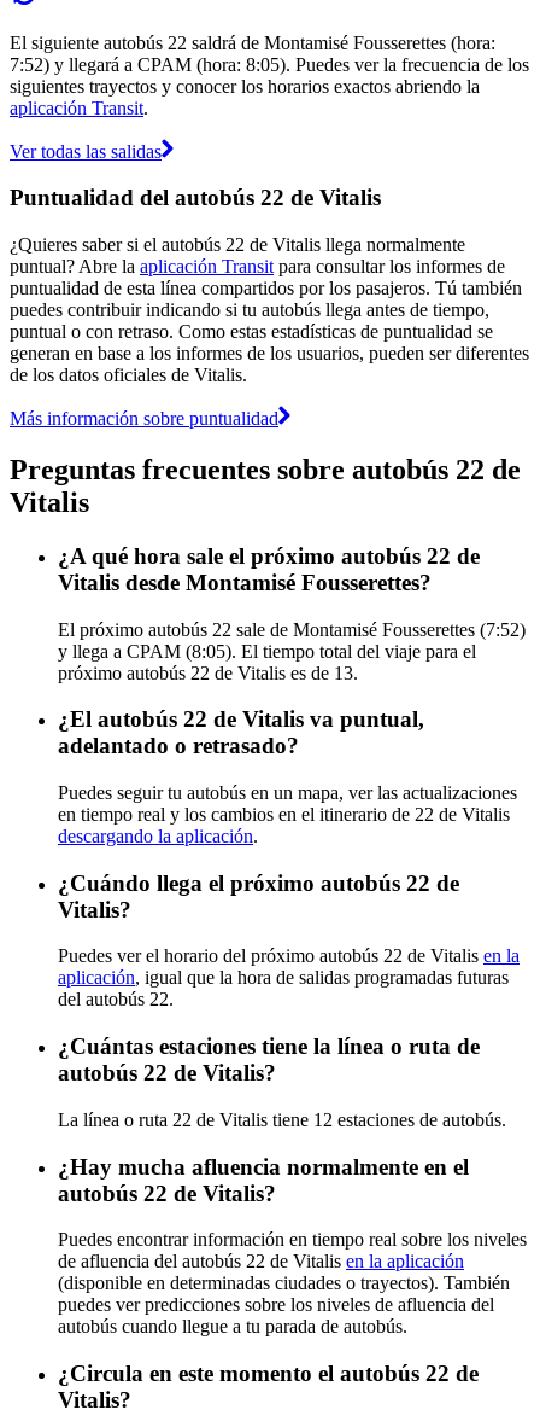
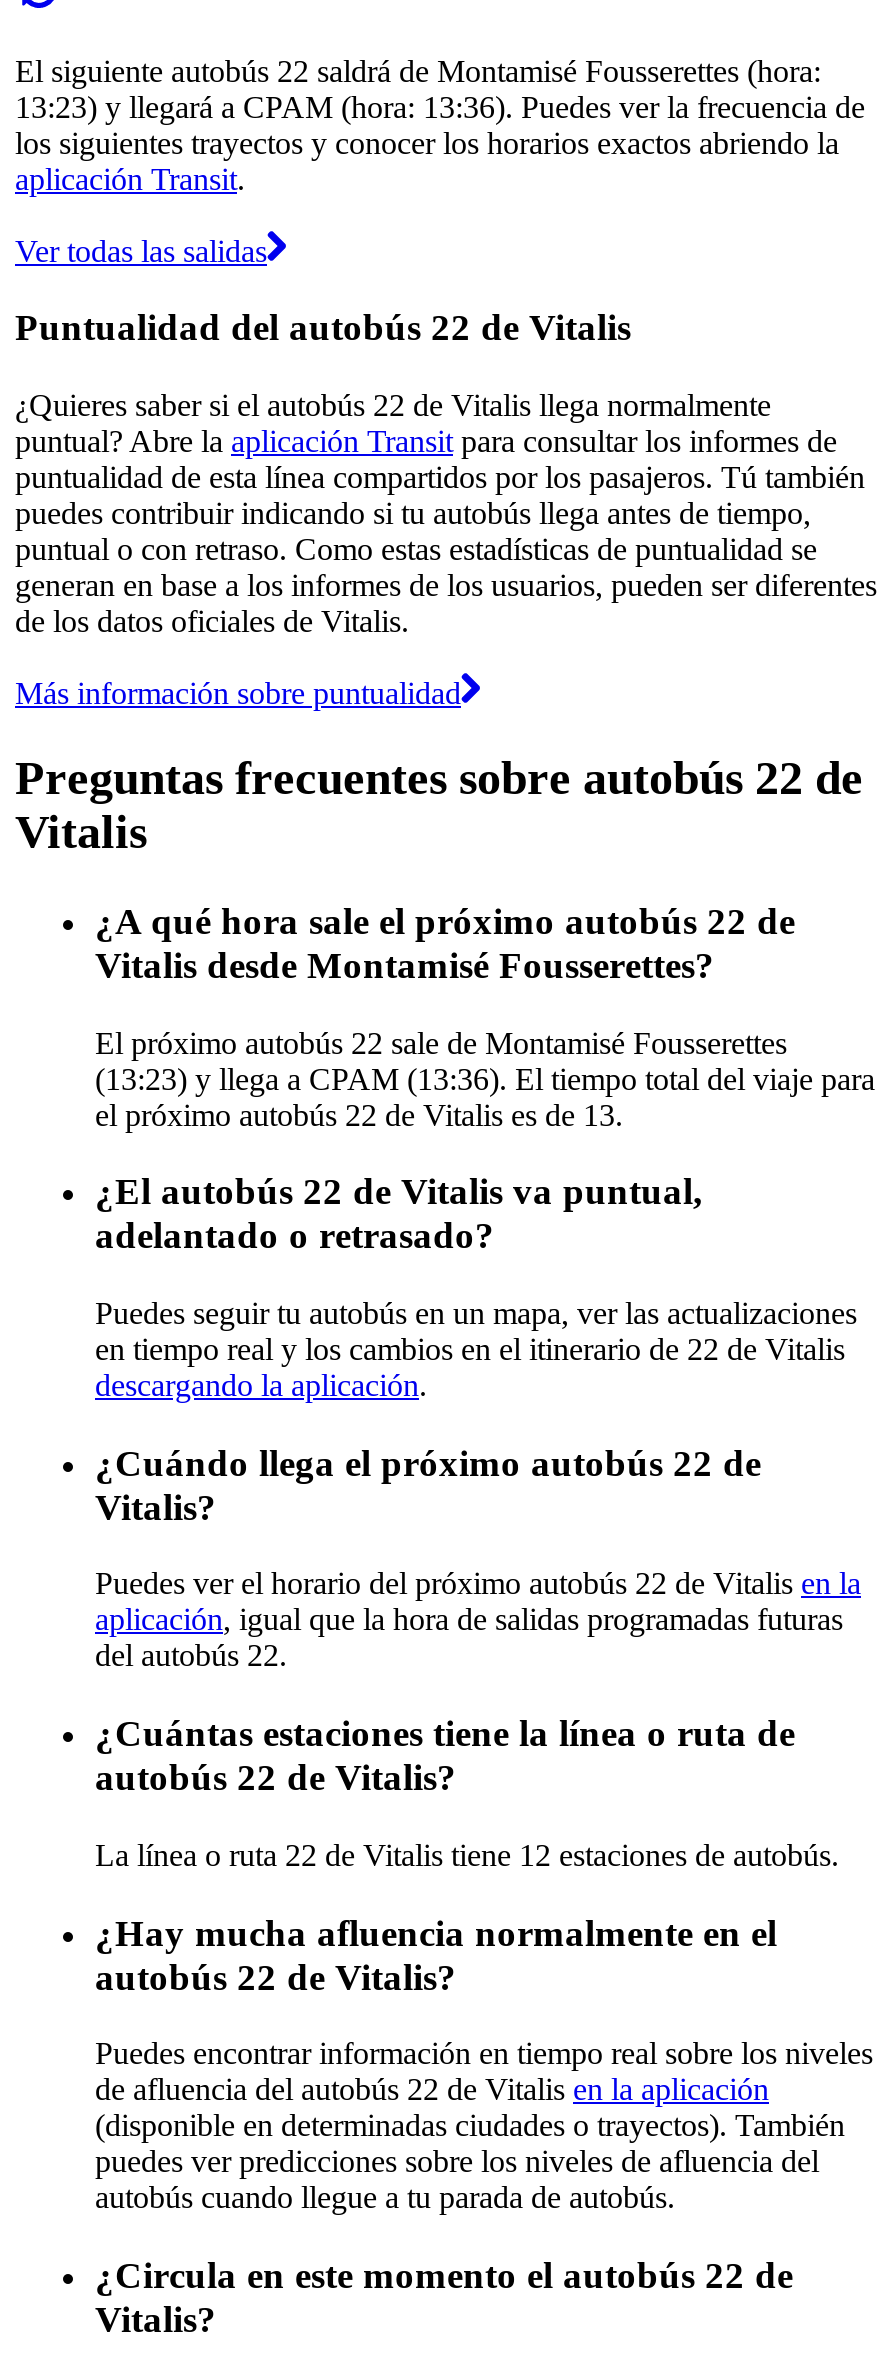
- 7:52) y llegará a CPAM (hora: 8:05). Puedes ver la frecuencia de los
- siguientes trayectos y conocer los horarios exactos abriendo la
+ 13:23) y llegará a CPAM (hora: 13:36). Puedes ver la frecuencia de
+ los siguientes trayectos y conocer los horarios exactos abriendo la

- El próximo autobús 22 sale de Montamisé Fousserettes (7:52)
- y llega a CPAM (8:05). El tiempo total del viaje para el
- próximo autobús 22 de Vitalis es de 13.
+ El próximo autobús 22 sale de Montamisé Fousserettes
+ (13:23) y llega a CPAM (13:36). El tiempo total del viaje para
+ el próximo autobús 22 de Vitalis es de 13.
